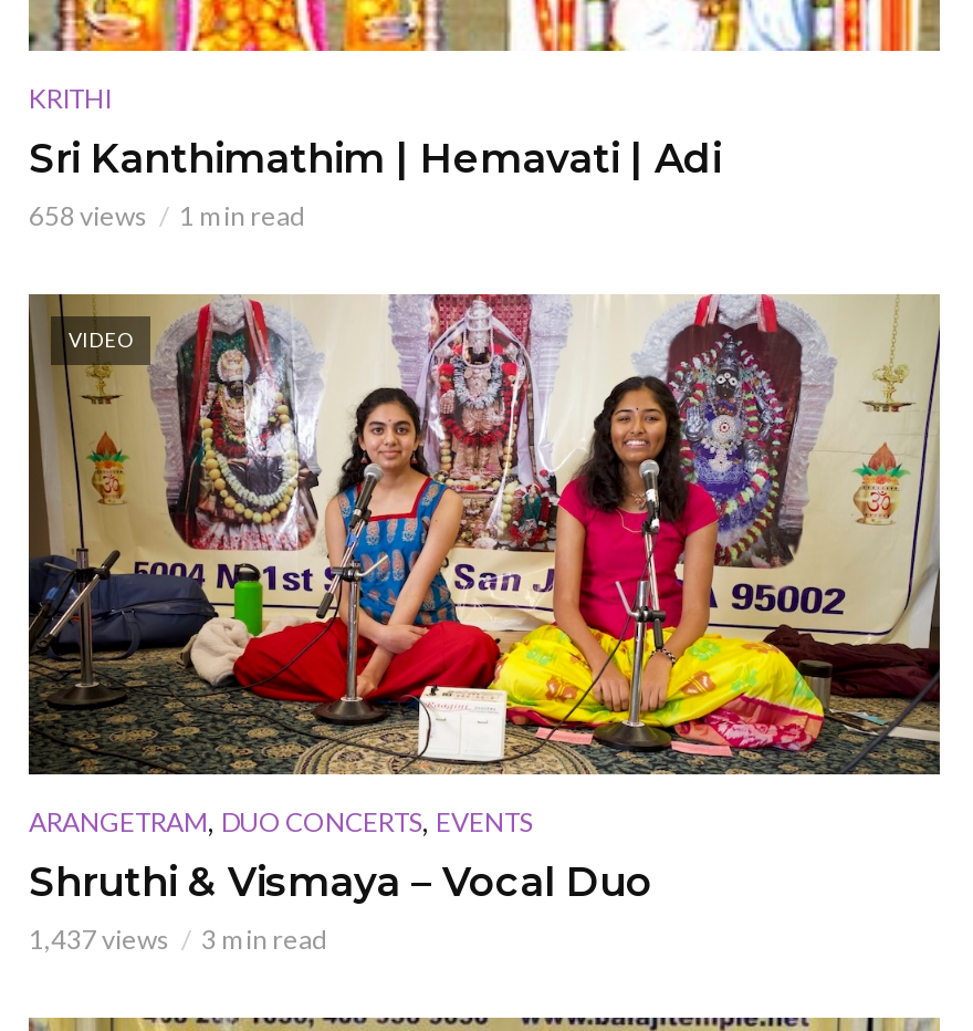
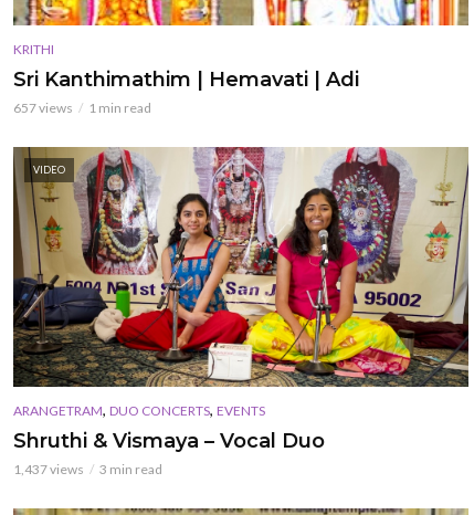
- 658 views 1 min read
+ 657 views 1 min read
